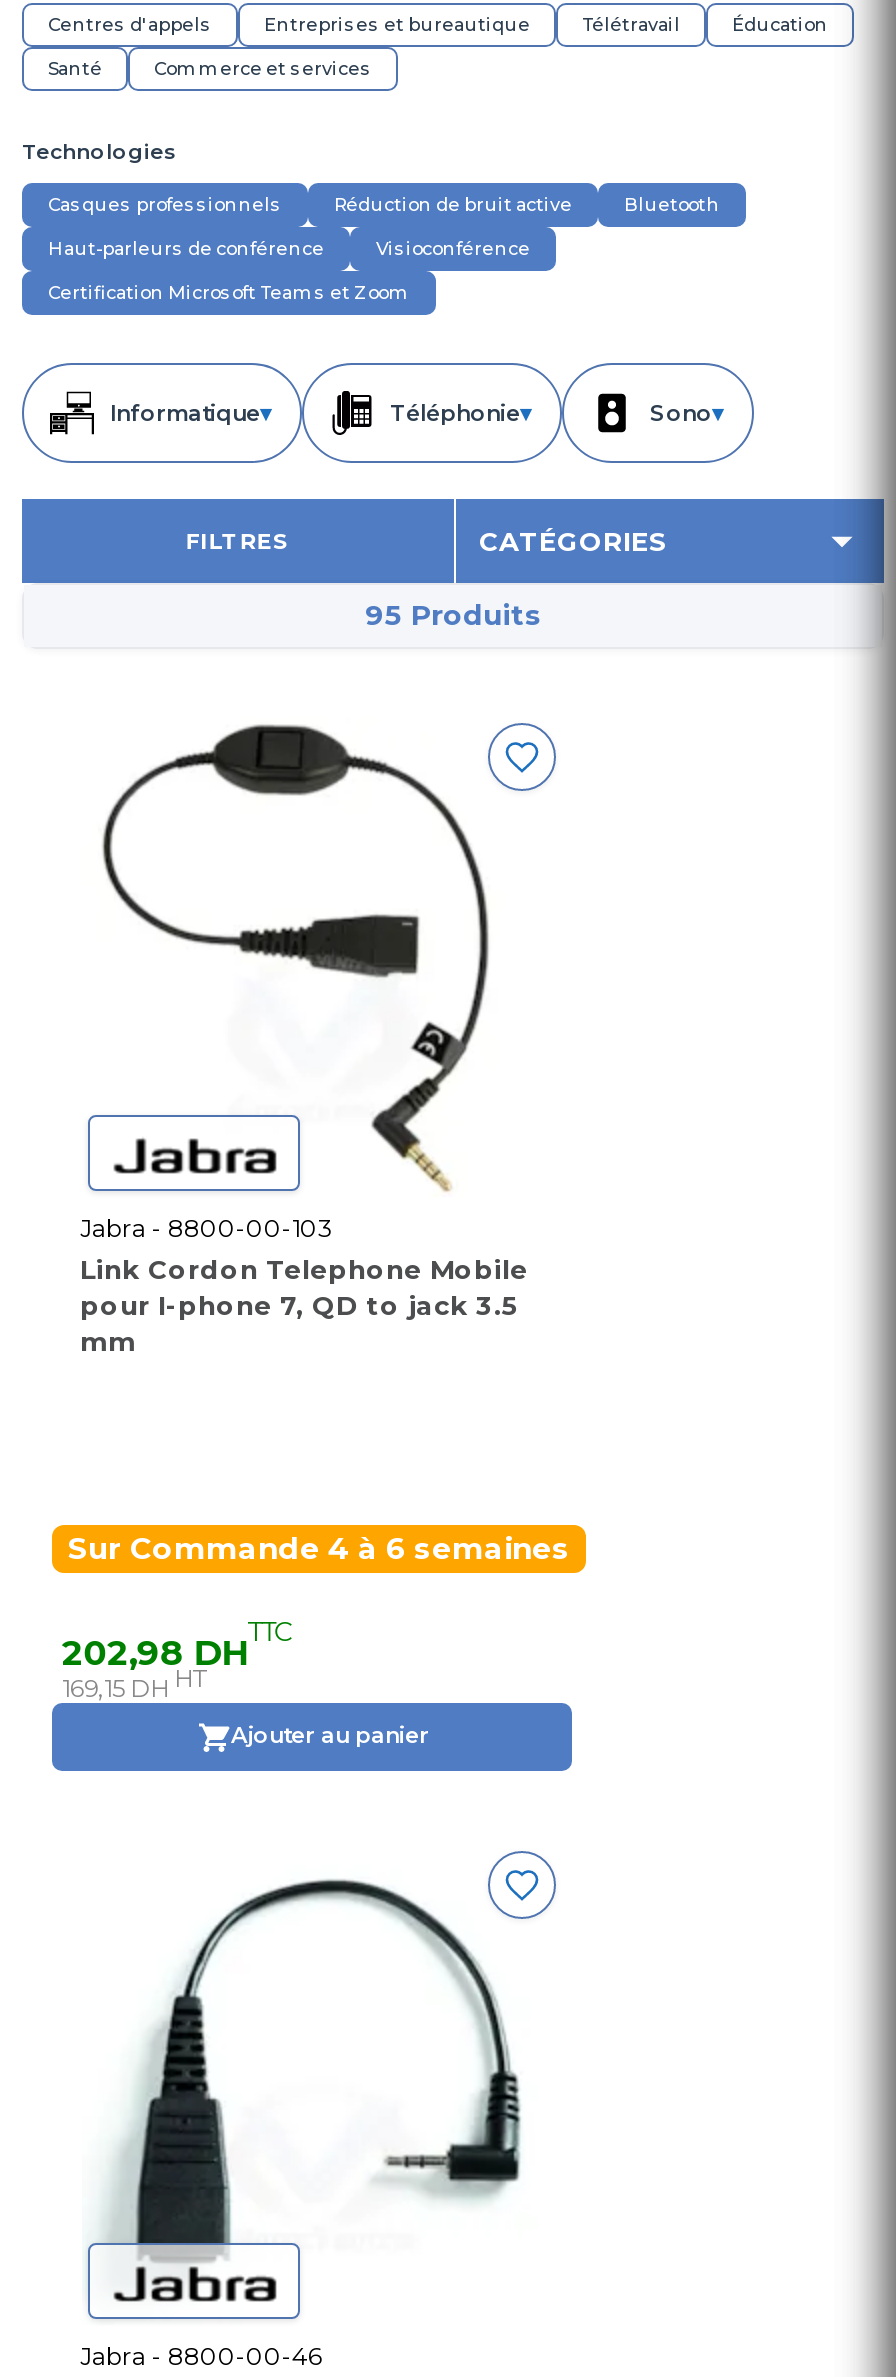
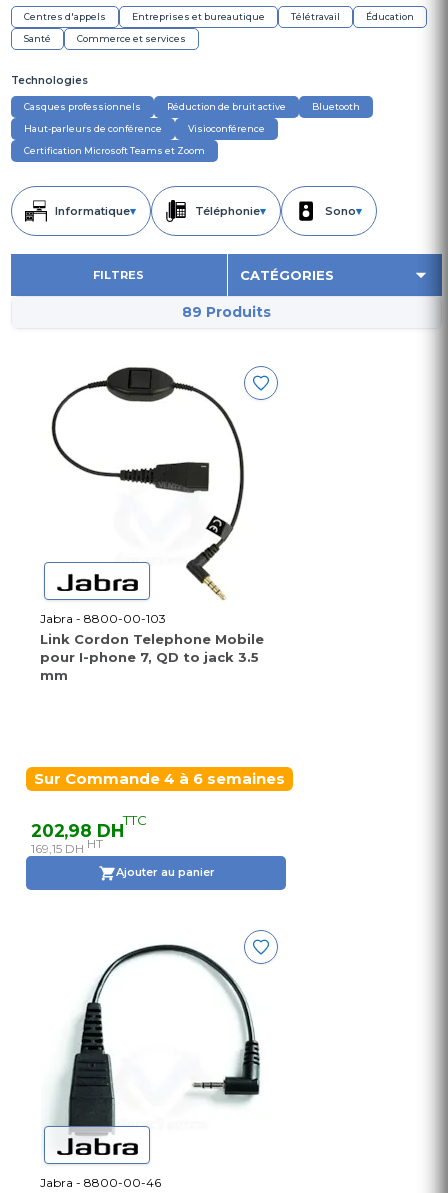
- 95 Produits
+ 89 Produits
